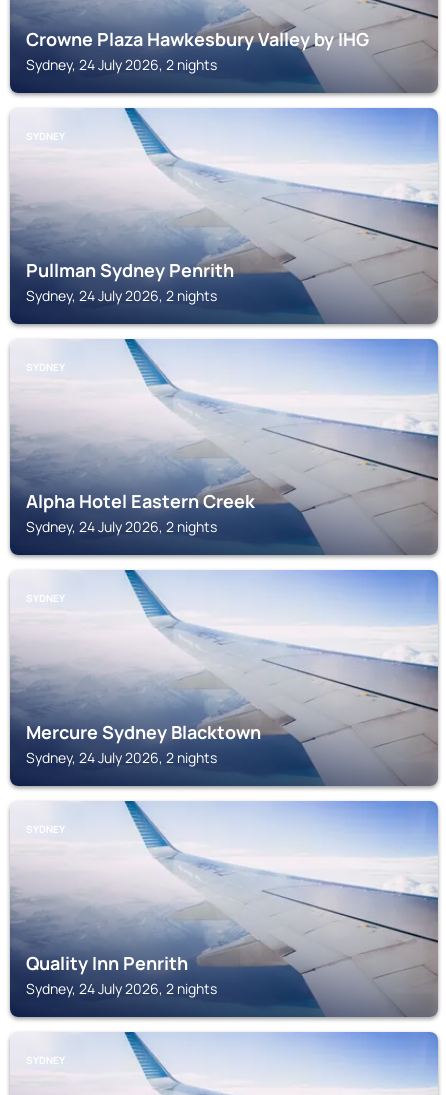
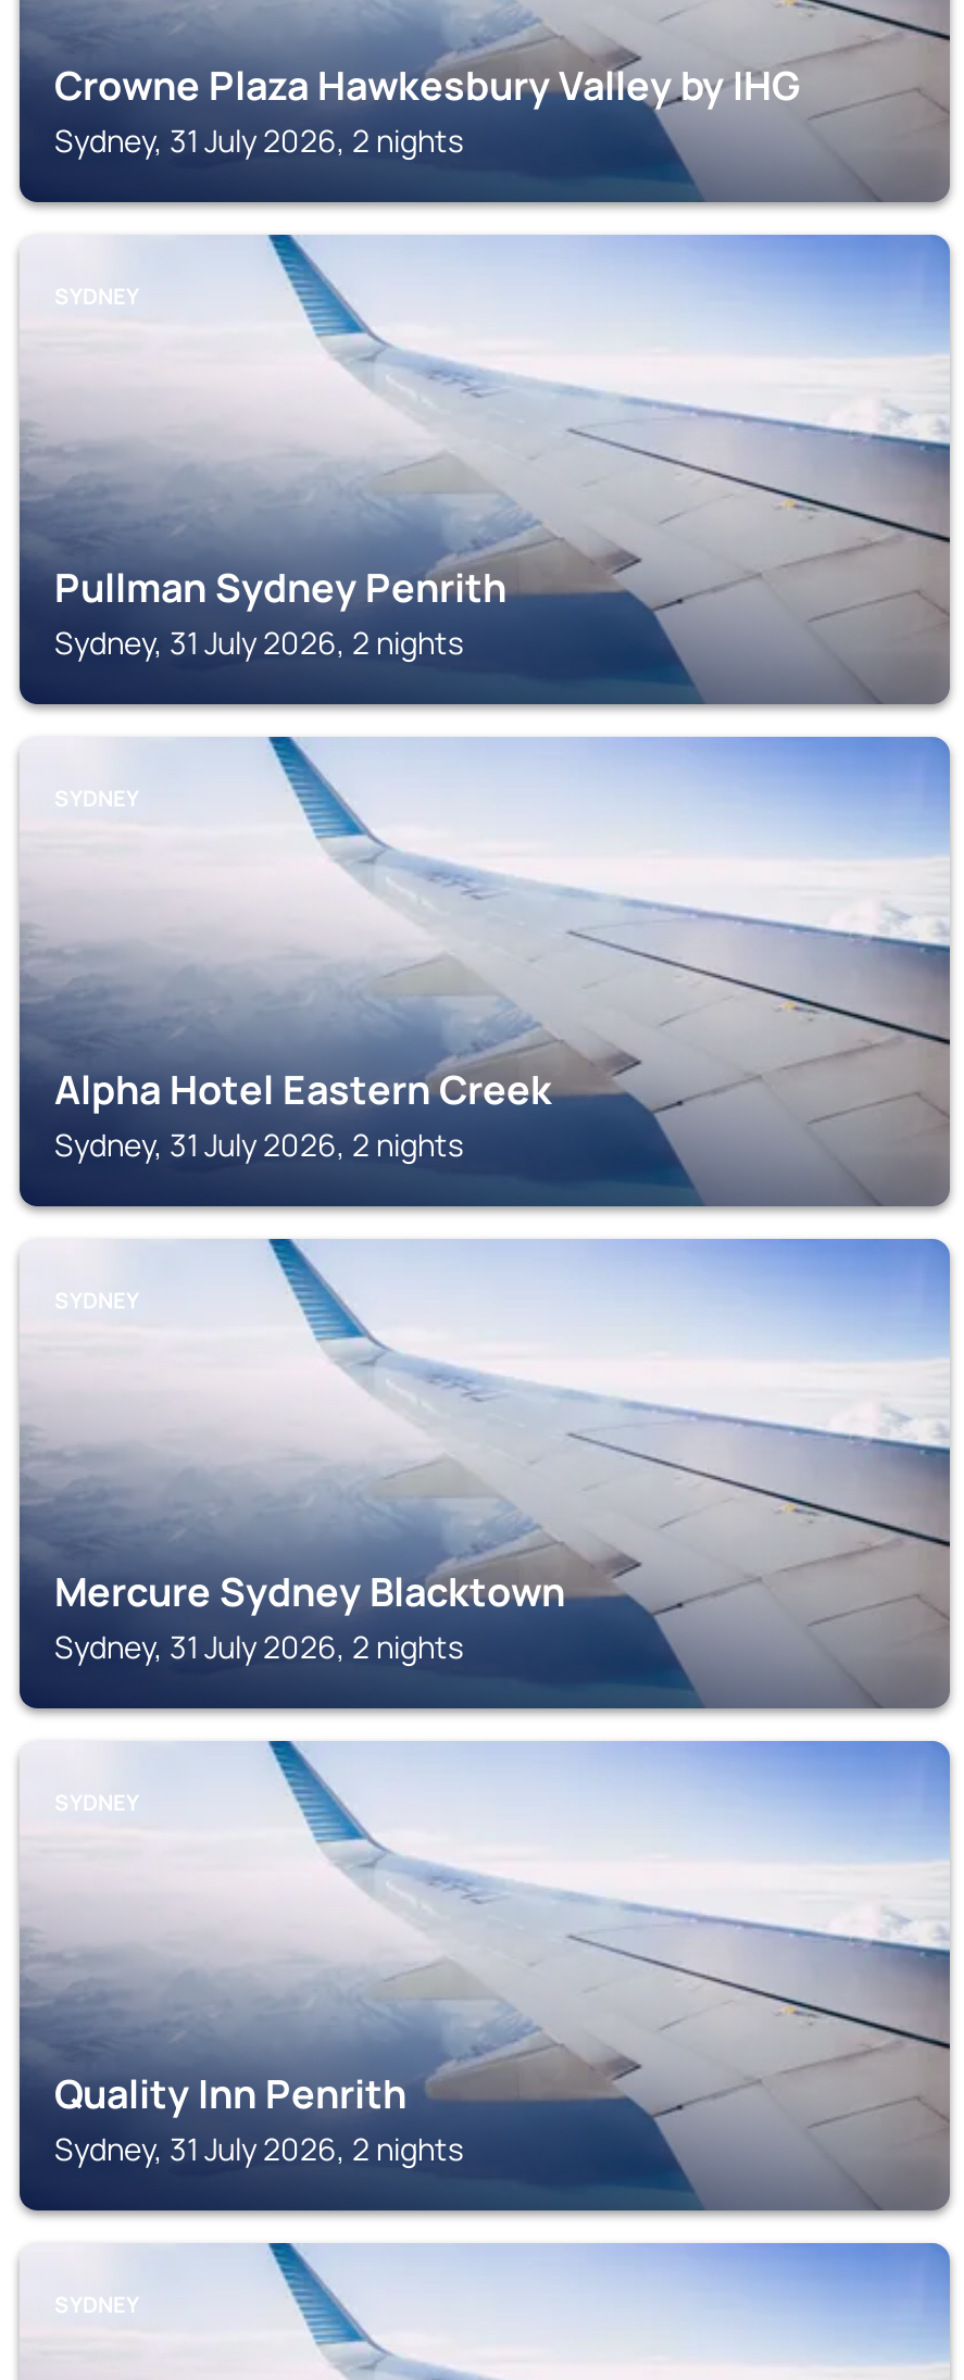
- Sydney, 24 July 2026, 2 nights
+ Sydney, 31 July 2026, 2 nights

- Sydney, 24 July 2026, 2 nights
+ Sydney, 31 July 2026, 2 nights

- Sydney, 24 July 2026, 2 nights
+ Sydney, 31 July 2026, 2 nights

- Sydney, 24 July 2026, 2 nights
+ Sydney, 31 July 2026, 2 nights

- Sydney, 24 July 2026, 2 nights
+ Sydney, 31 July 2026, 2 nights
